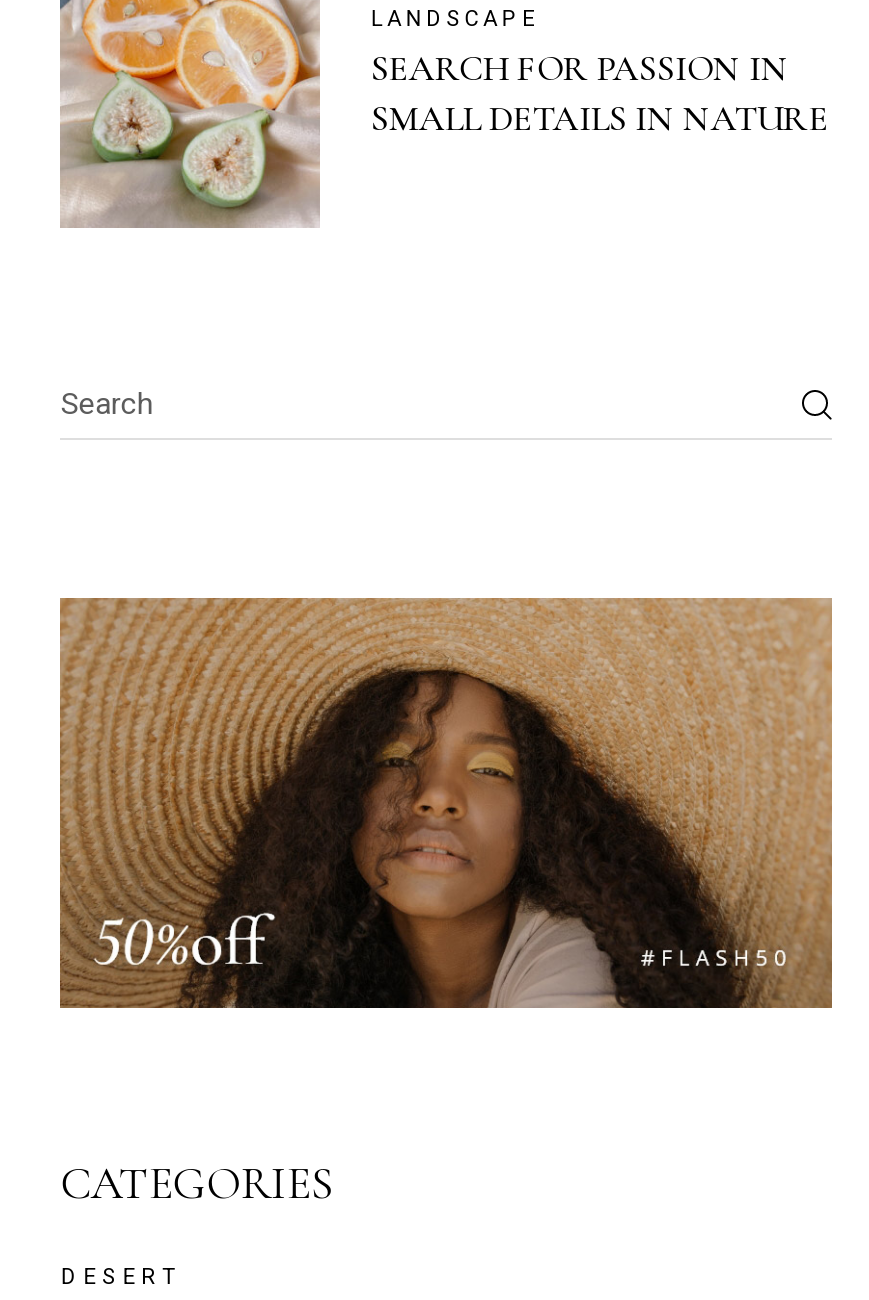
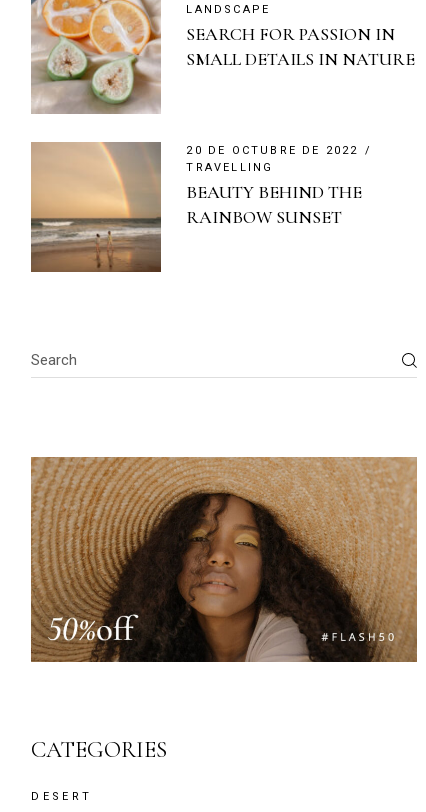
+ [image]
+ 20 DE OCTUBRE DE 2022
+ TRAVELLING
+ BEAUTY BEHIND THE
+ RAINBOW SUNSET
